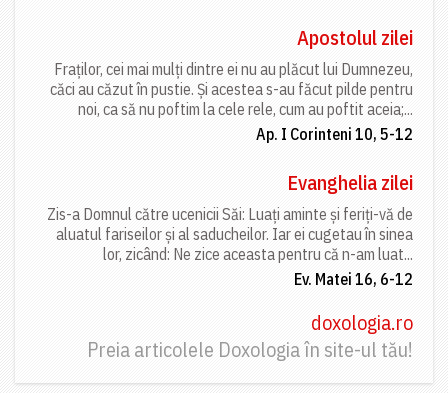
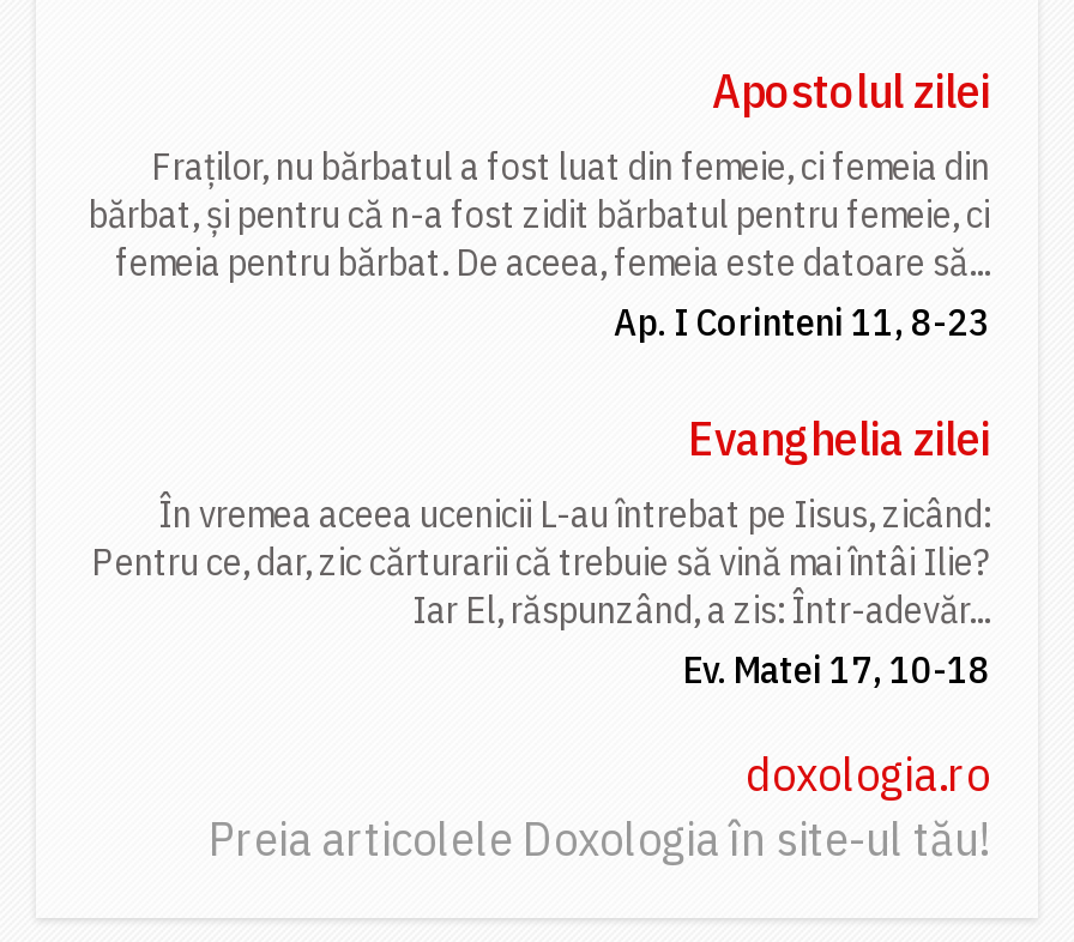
- Fraților, cei mai mulți dintre ei nu au plăcut lui Dumnezeu,
- căci au căzut în pustie. Și acestea s-au făcut pilde pentru
- noi, ca să nu poftim la cele rele, cum au poftit aceia;...
- Ap. I Corinteni 10, 5-12
+ Fraților, nu bărbatul a fost luat din femeie, ci femeia din
+ bărbat, și pentru că n-a fost zidit bărbatul pentru femeie, ci
+ femeia pentru bărbat. De aceea, femeia este datoare să...
+ Ap. I Corinteni 11, 8-23

- Zis-a Domnul către ucenicii Săi: Luați aminte și feriți-vă de
- aluatul fariseilor și al saducheilor. Iar ei cugetau în sinea
- lor, zicând: Ne zice aceasta pentru că n-am luat...
- Ev. Matei 16, 6-12
+ În vremea aceea ucenicii L-au întrebat pe Iisus, zicând:
+ Pentru ce, dar, zic cărturarii că trebuie să vină mai întâi Ilie?
+ Iar El, răspunzând, a zis: Într-adevăr...
+ Ev. Matei 17, 10-18
